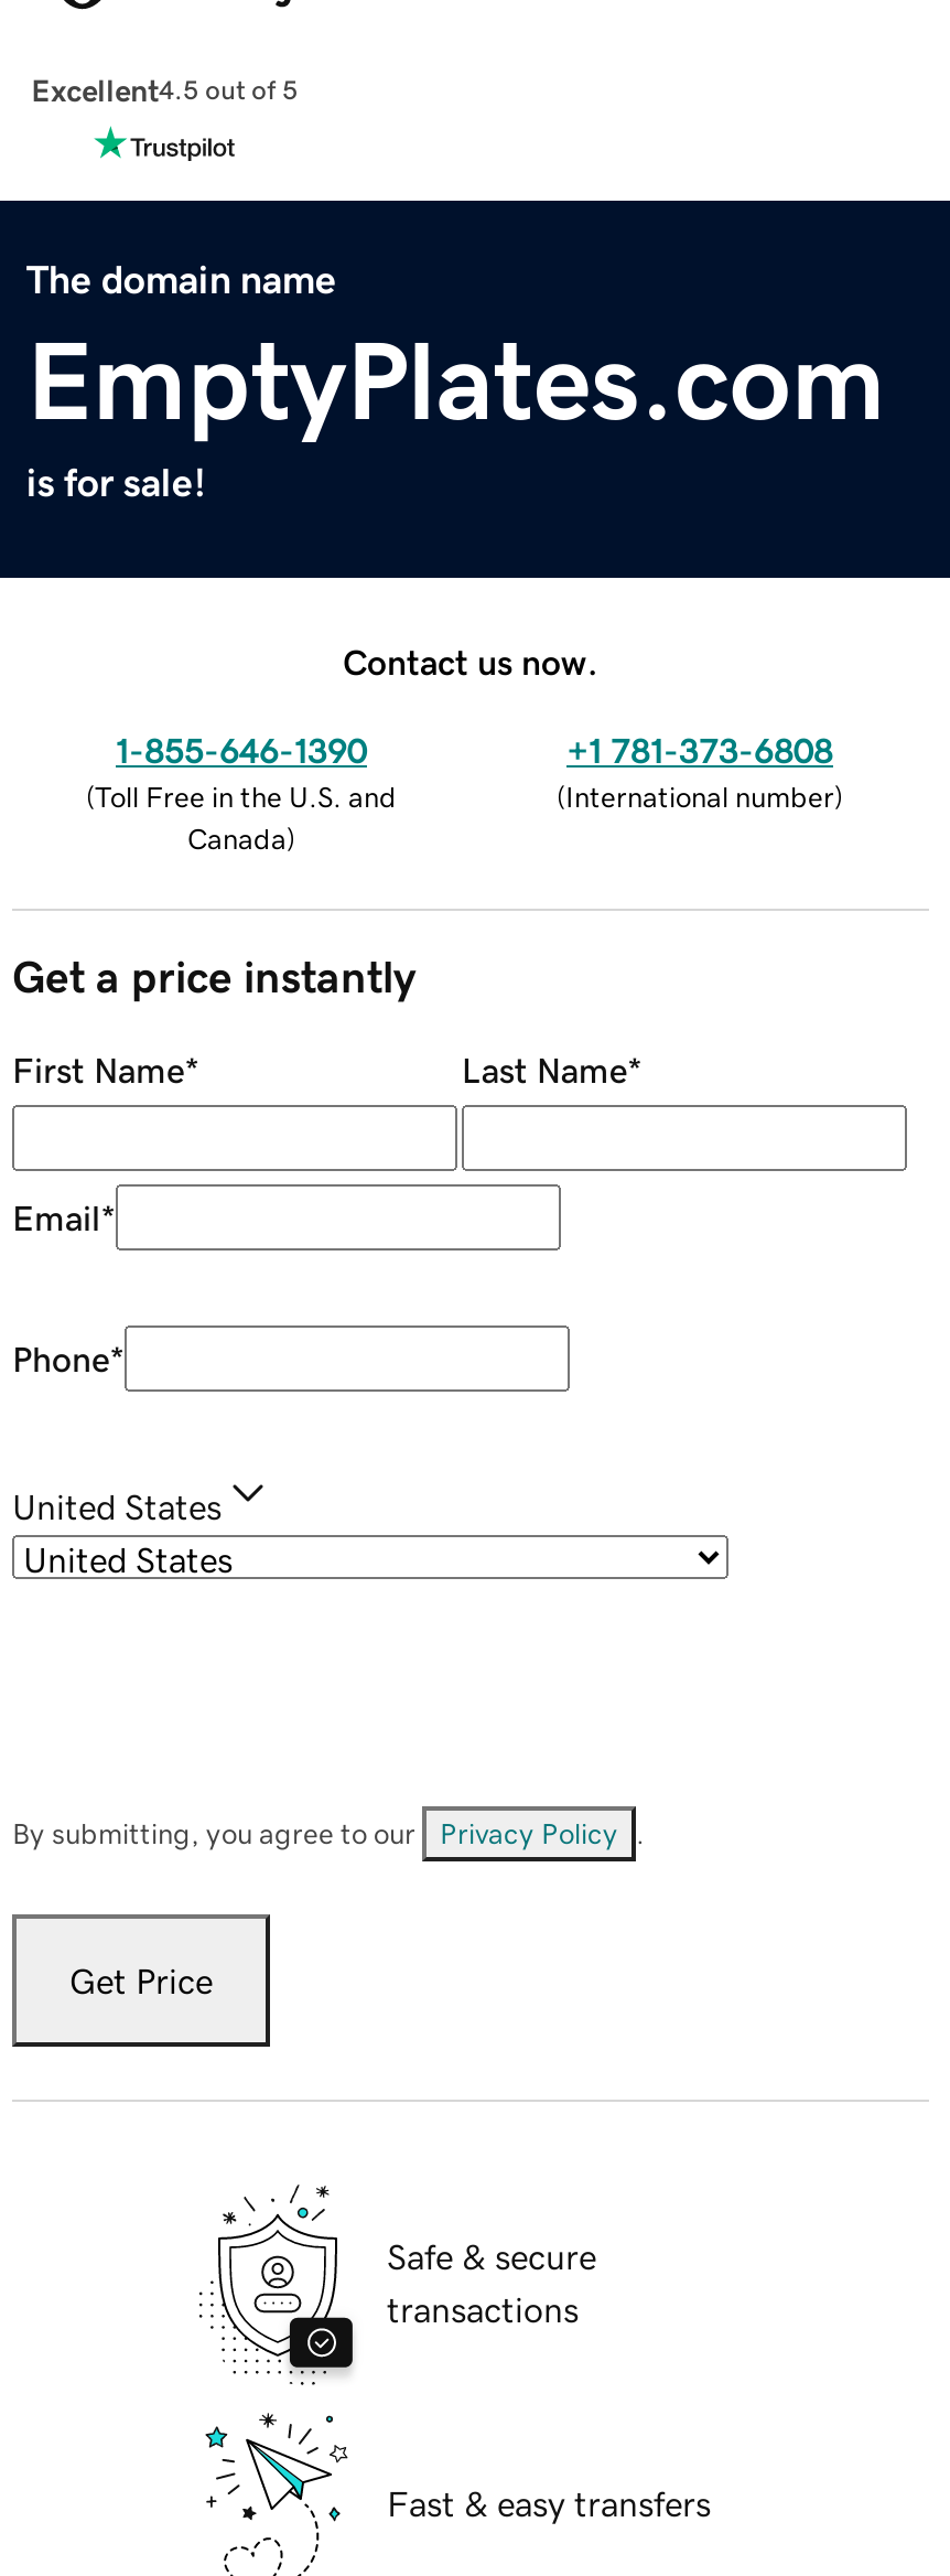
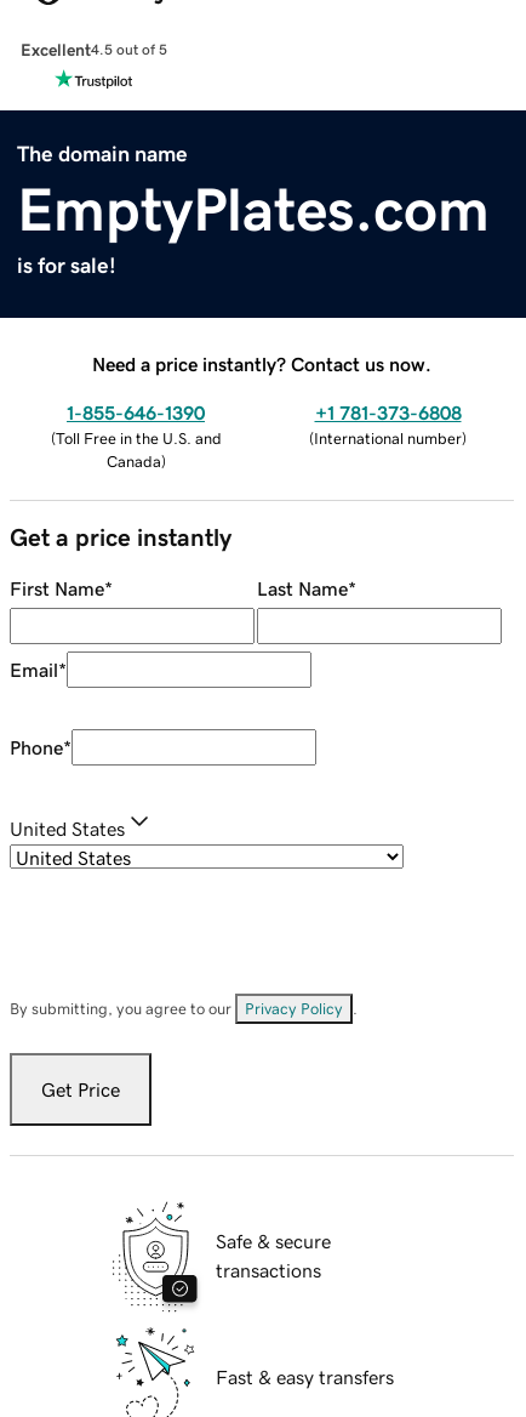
- Contact us now.
+ Need a price instantly? Contact us now.
